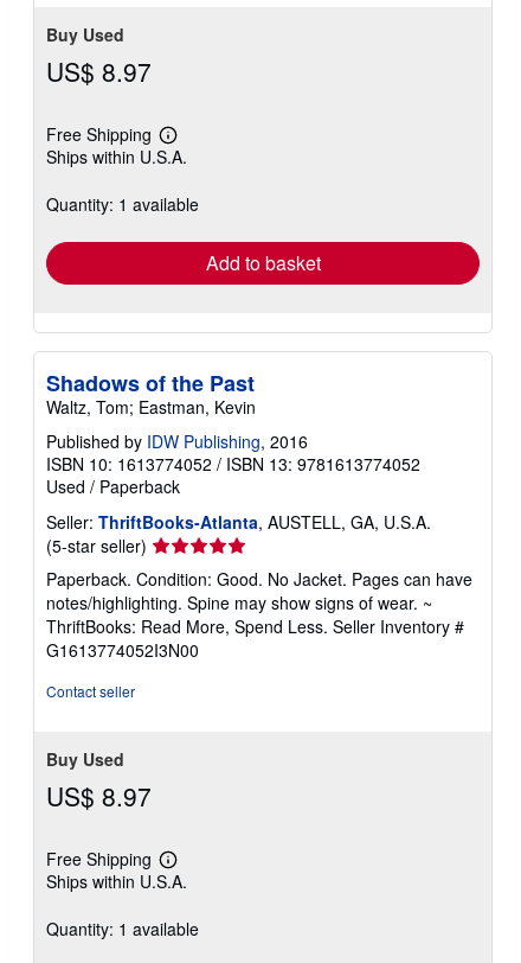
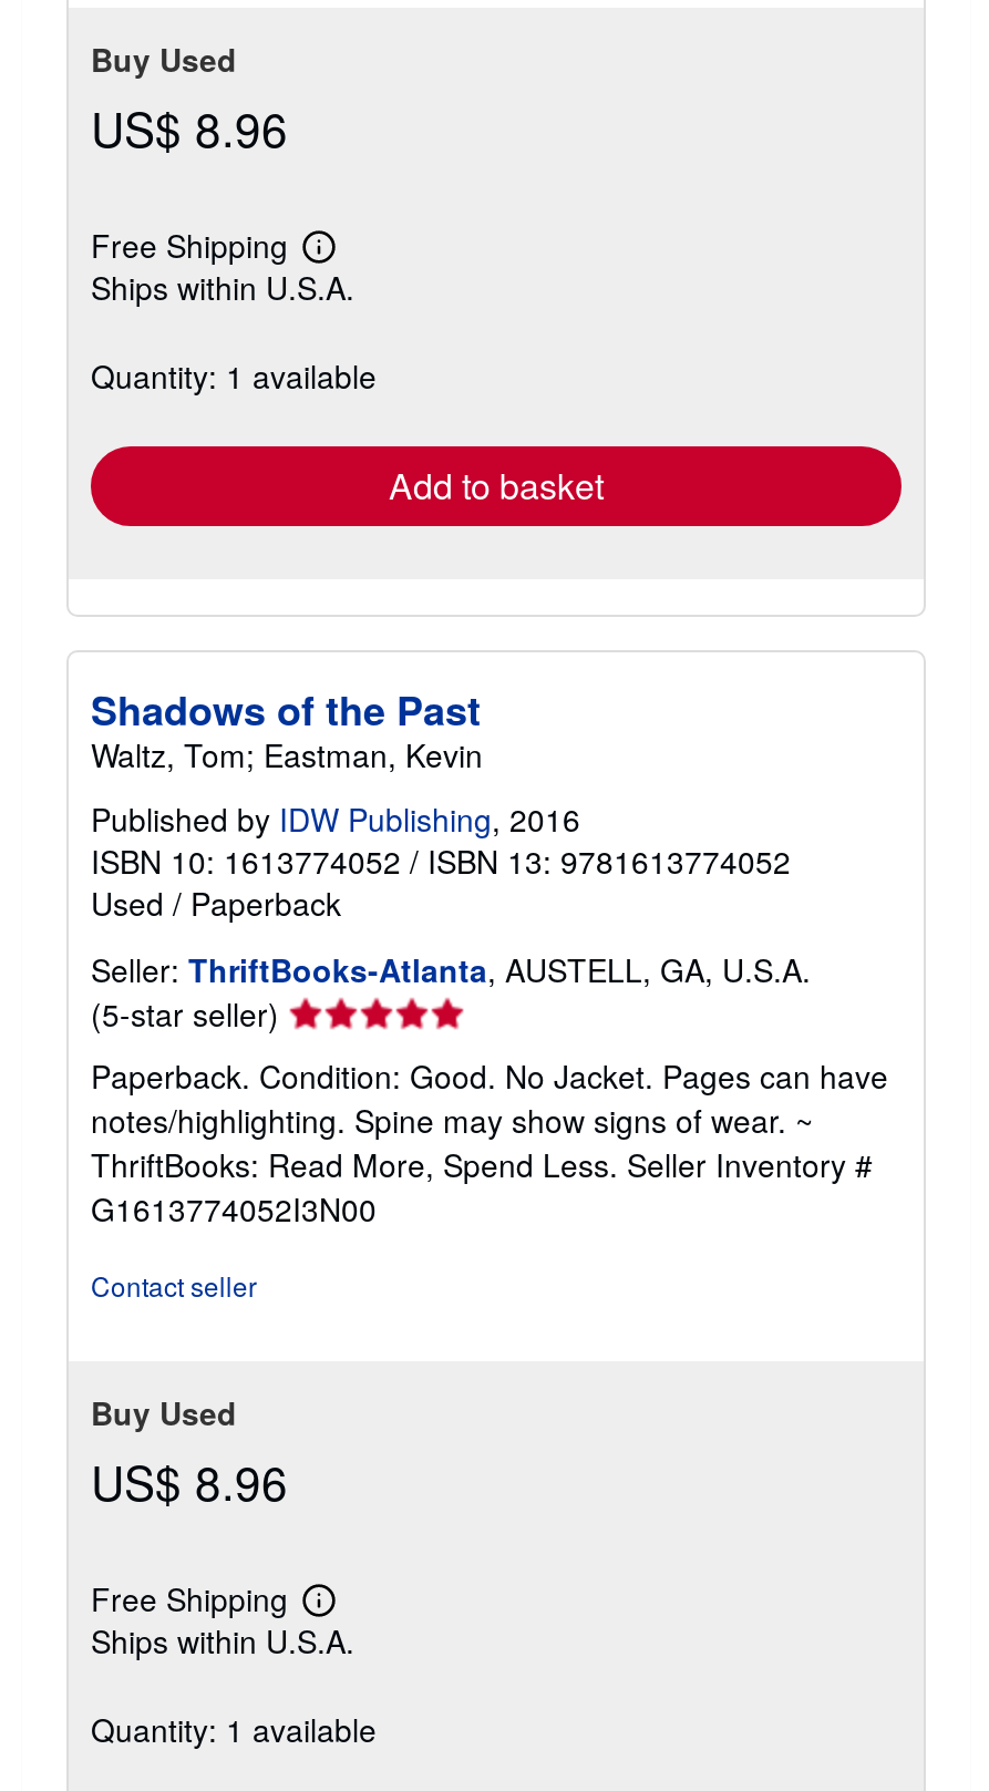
- US$ 8.97
+ US$ 8.96

- US$ 8.97
+ US$ 8.96
